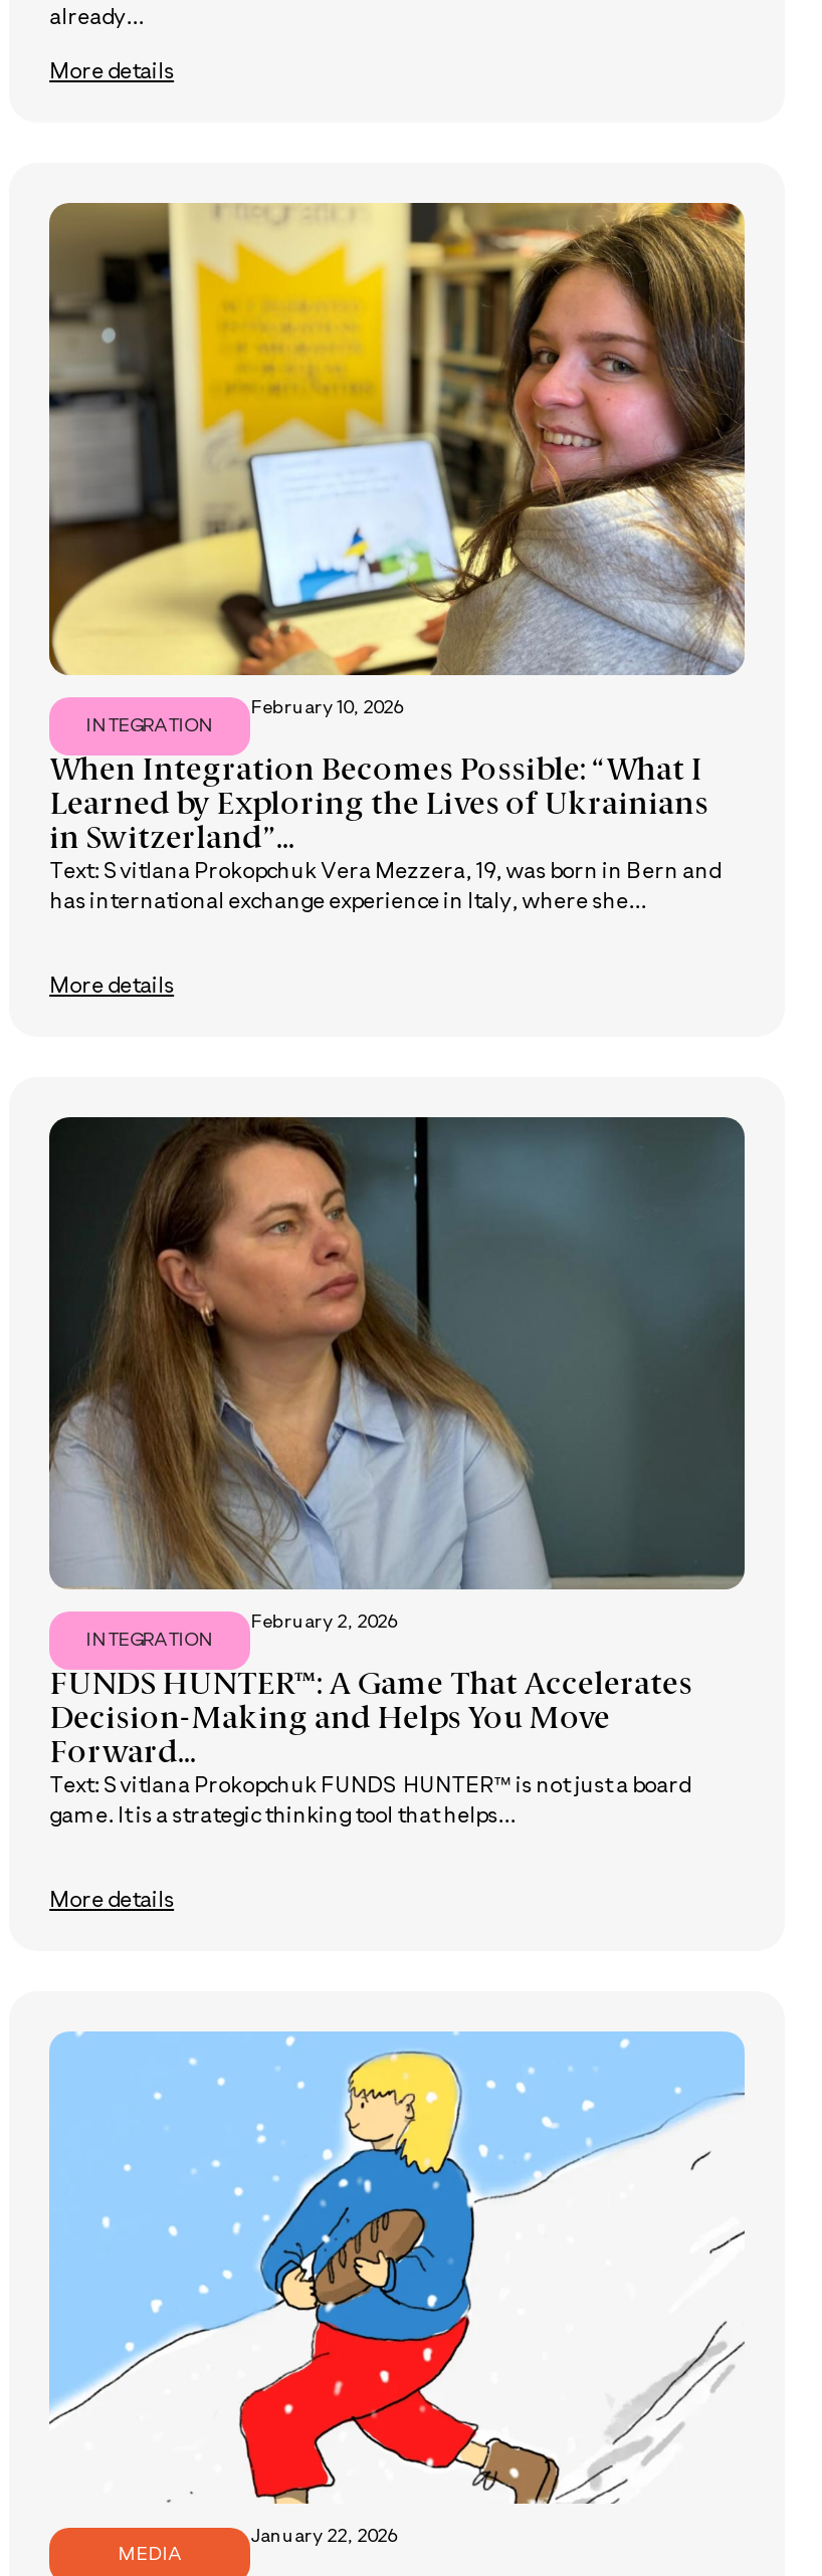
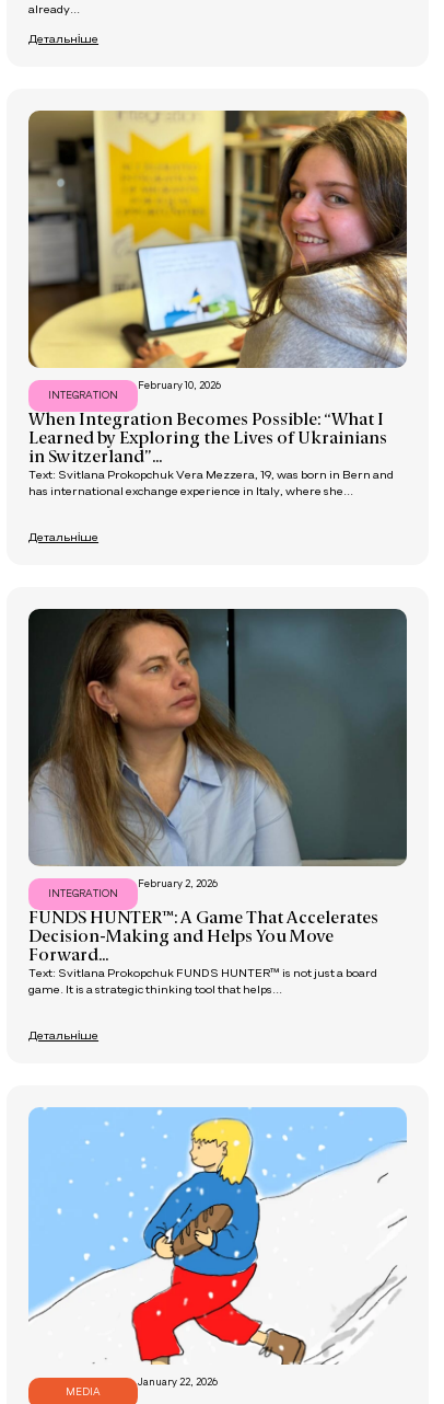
- More details
+ Детальніше

- More details
+ Детальніше

- More details
+ Детальніше
